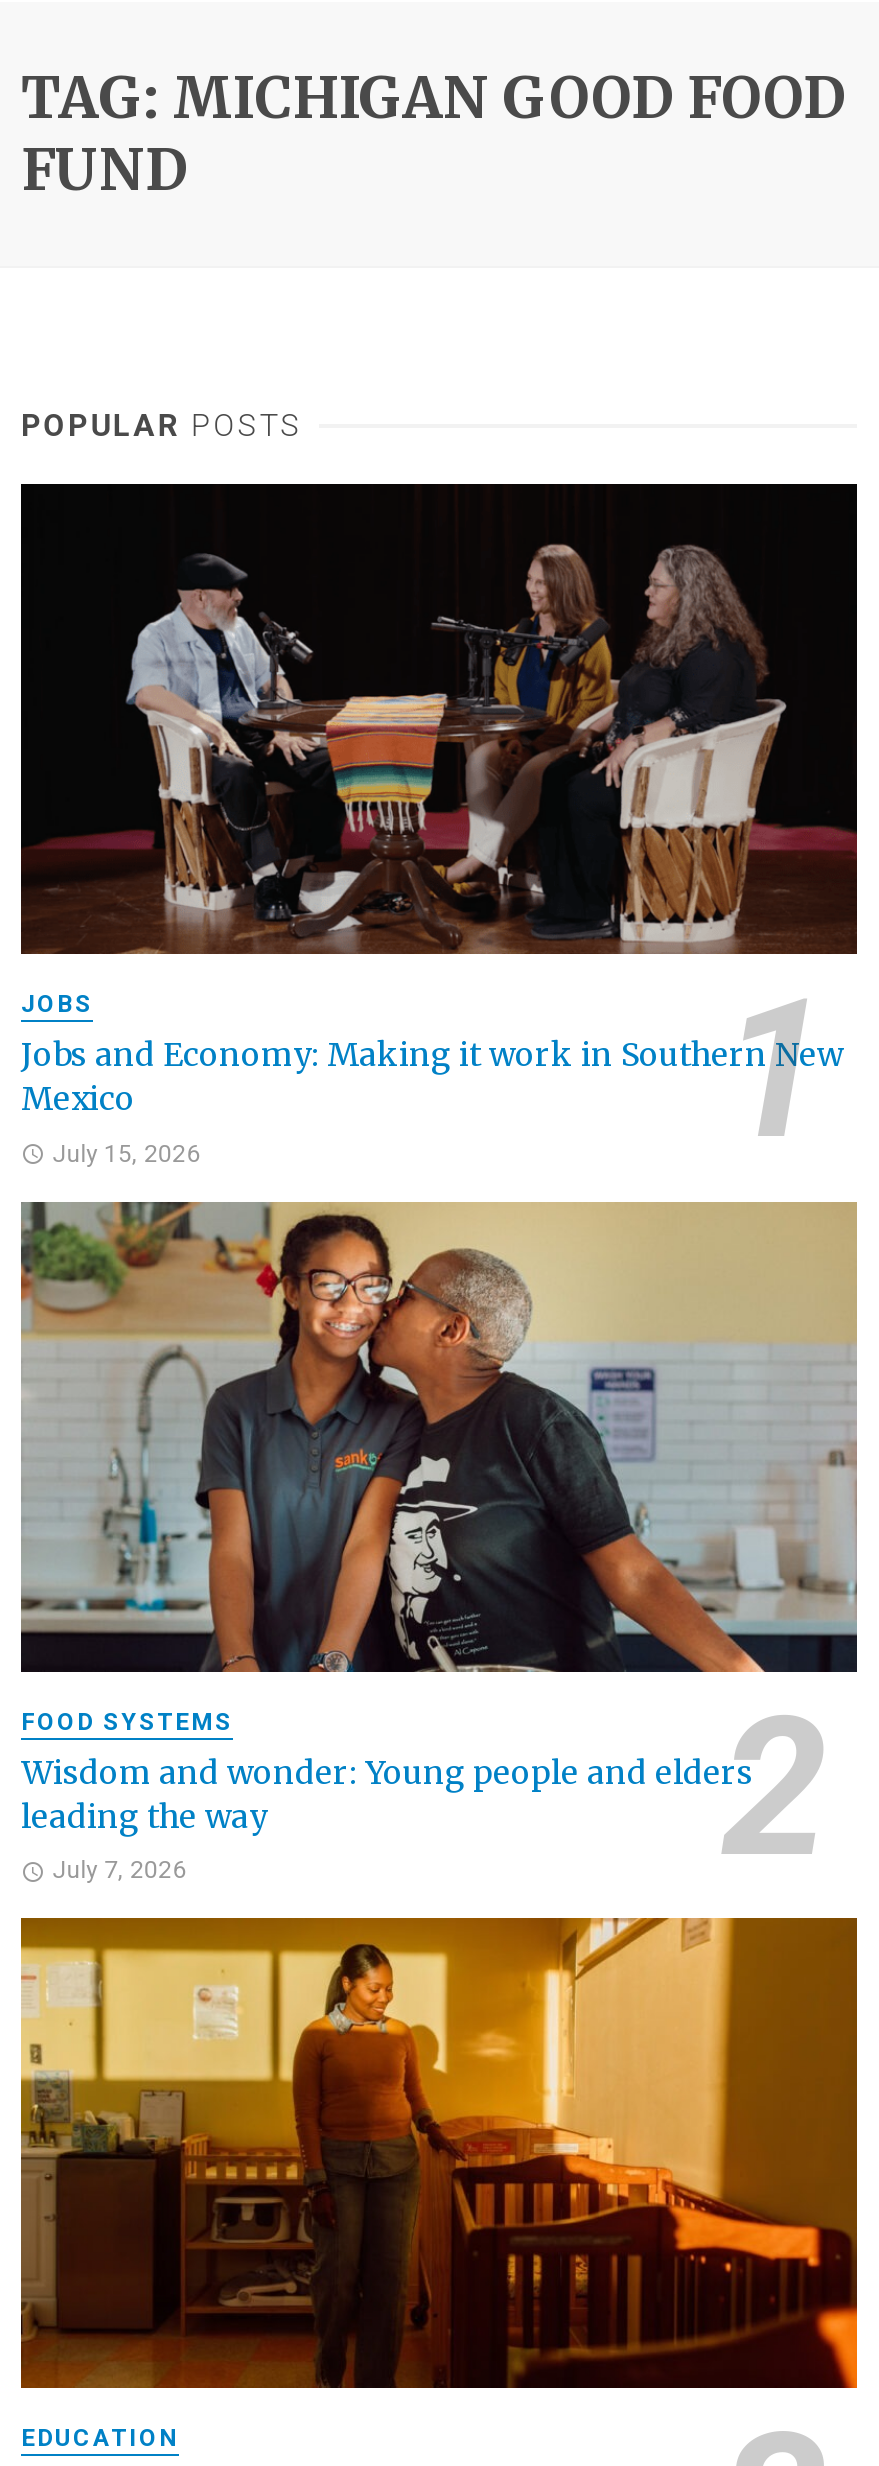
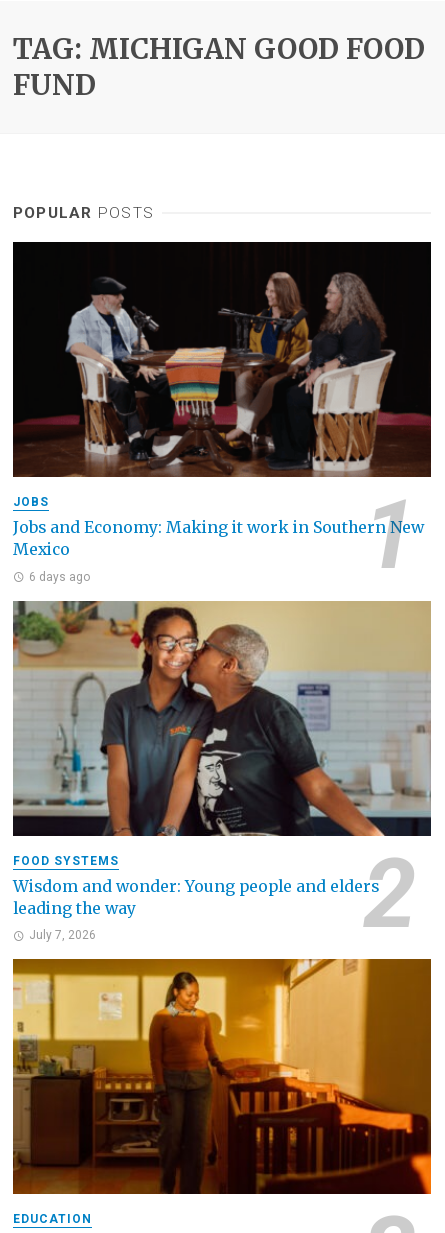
- July 15, 2026
+ 6 days ago
